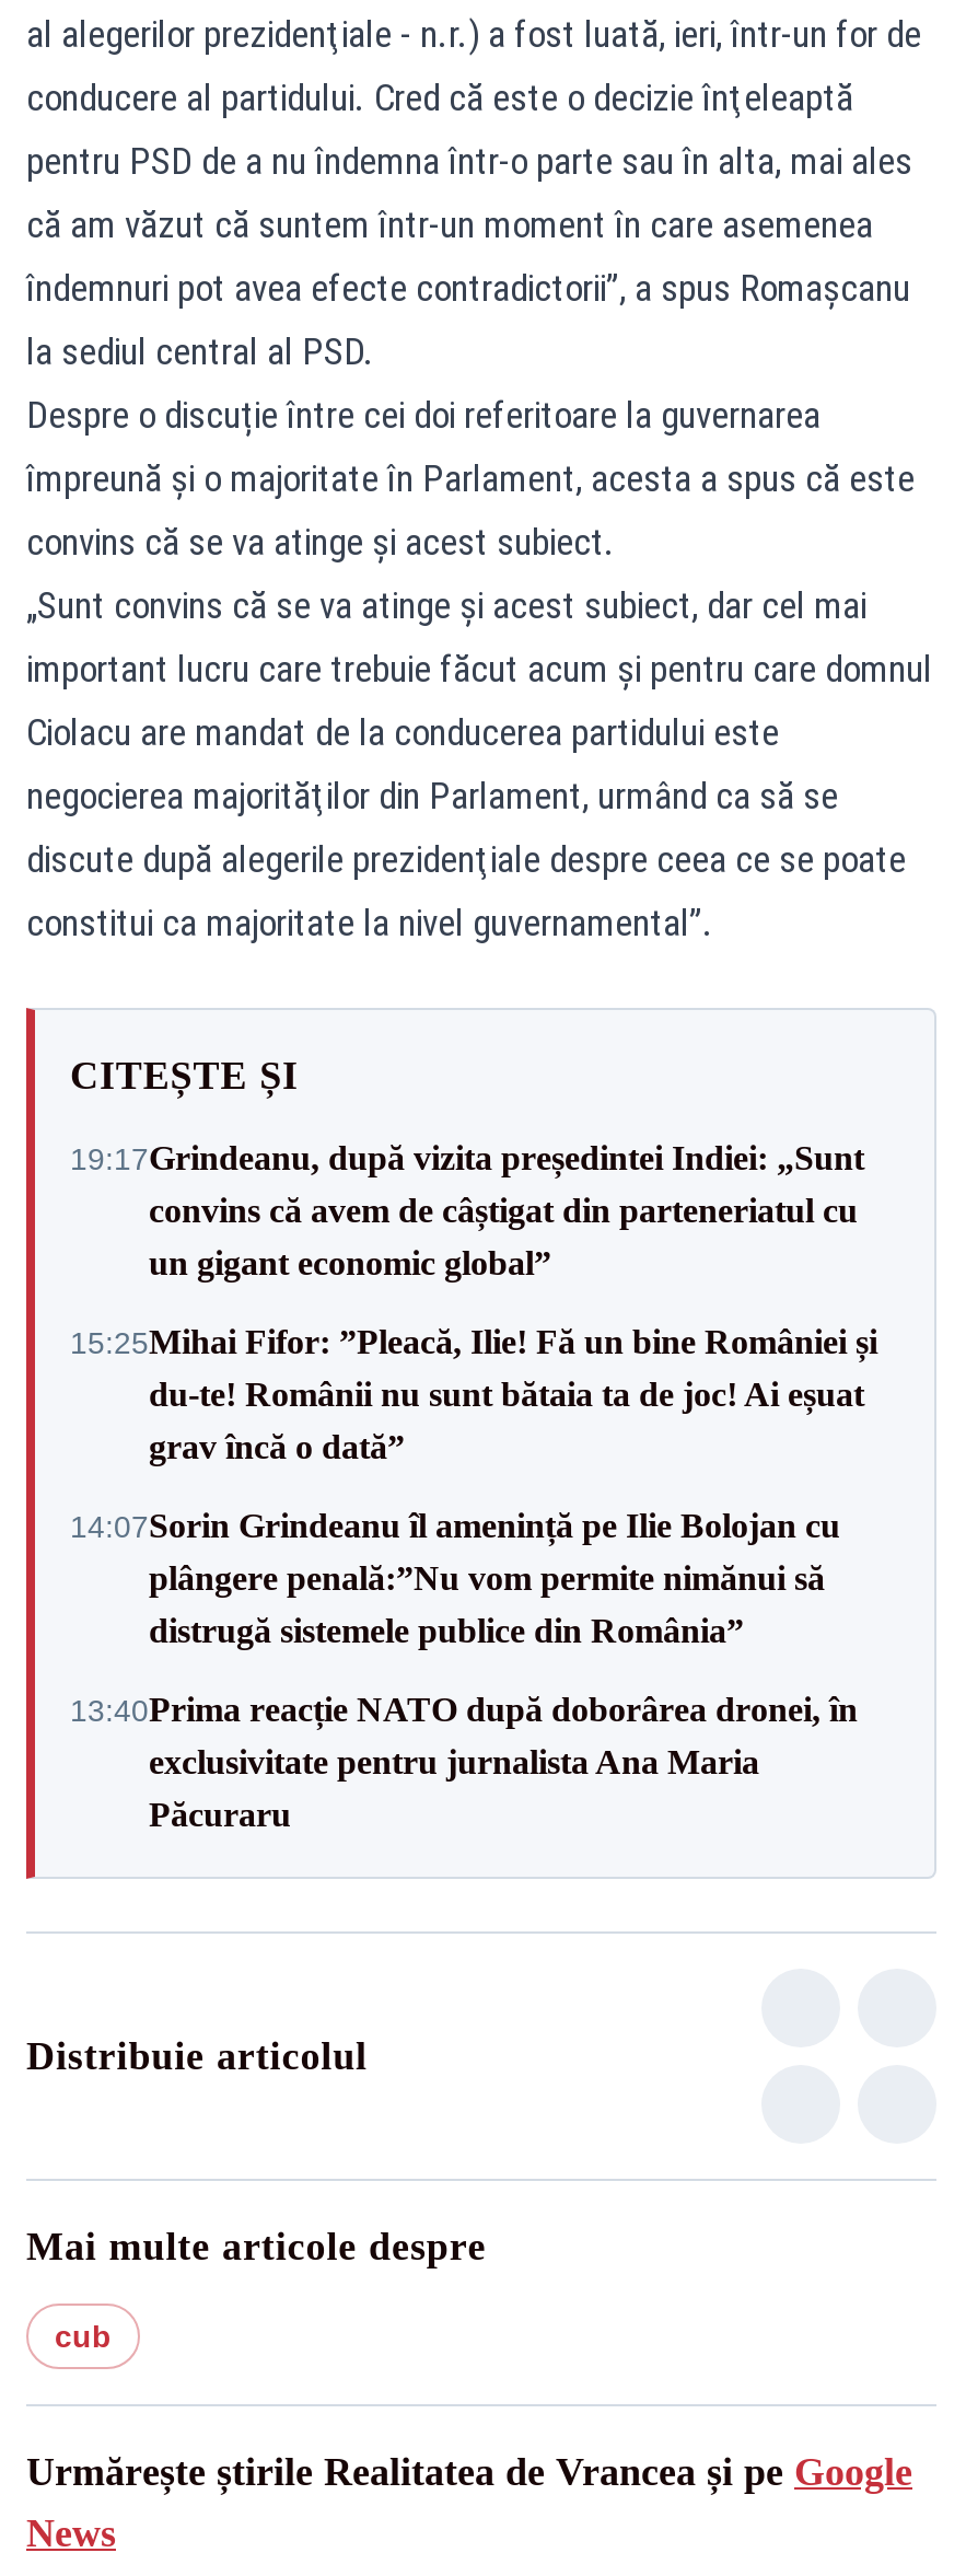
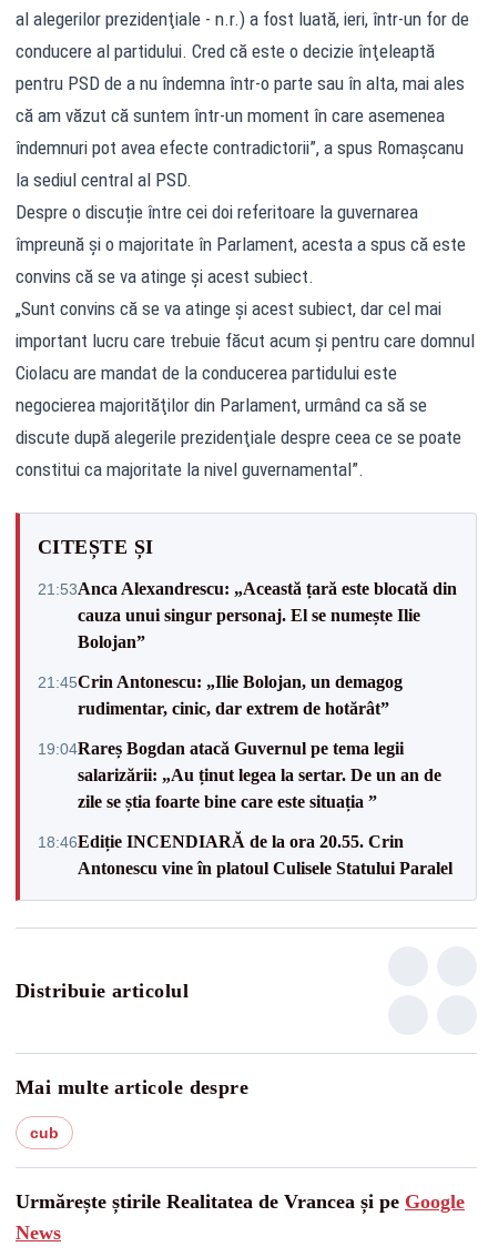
- 19:17Grindeanu, după vizita președintei Indiei: „Sunt
- convins că avem de câștigat din parteneriatul cu
- un gigant economic global”
+ 21:53Anca Alexandrescu: „Această țară este blocată din
+ cauza unui singur personaj. El se numește Ilie
+ Bolojan”

- 15:25Mihai Fifor: ”Pleacă, Ilie! Fă un bine României și
- du-te! Românii nu sunt bătaia ta de joc! Ai eșuat
- grav încă o dată”
+ 21:45Crin Antonescu: „Ilie Bolojan, un demagog
+ rudimentar, cinic, dar extrem de hotărât”

- 14:07Sorin Grindeanu îl amenință pe Ilie Bolojan cu
- plângere penală:”Nu vom permite nimănui să
- distrugă sistemele publice din România”
+ 19:04Rareș Bogdan atacă Guvernul pe tema legii
+ salarizării: „Au ținut legea la sertar. De un an de
+ zile se știa foarte bine care este situația ”

- 13:40Prima reacție NATO după doborârea dronei, în
- exclusivitate pentru jurnalista Ana Maria
- Păcuraru
+ 18:46Ediție INCENDIARĂ de la ora 20.55. Crin
+ Antonescu vine în platoul Culisele Statului Paralel
